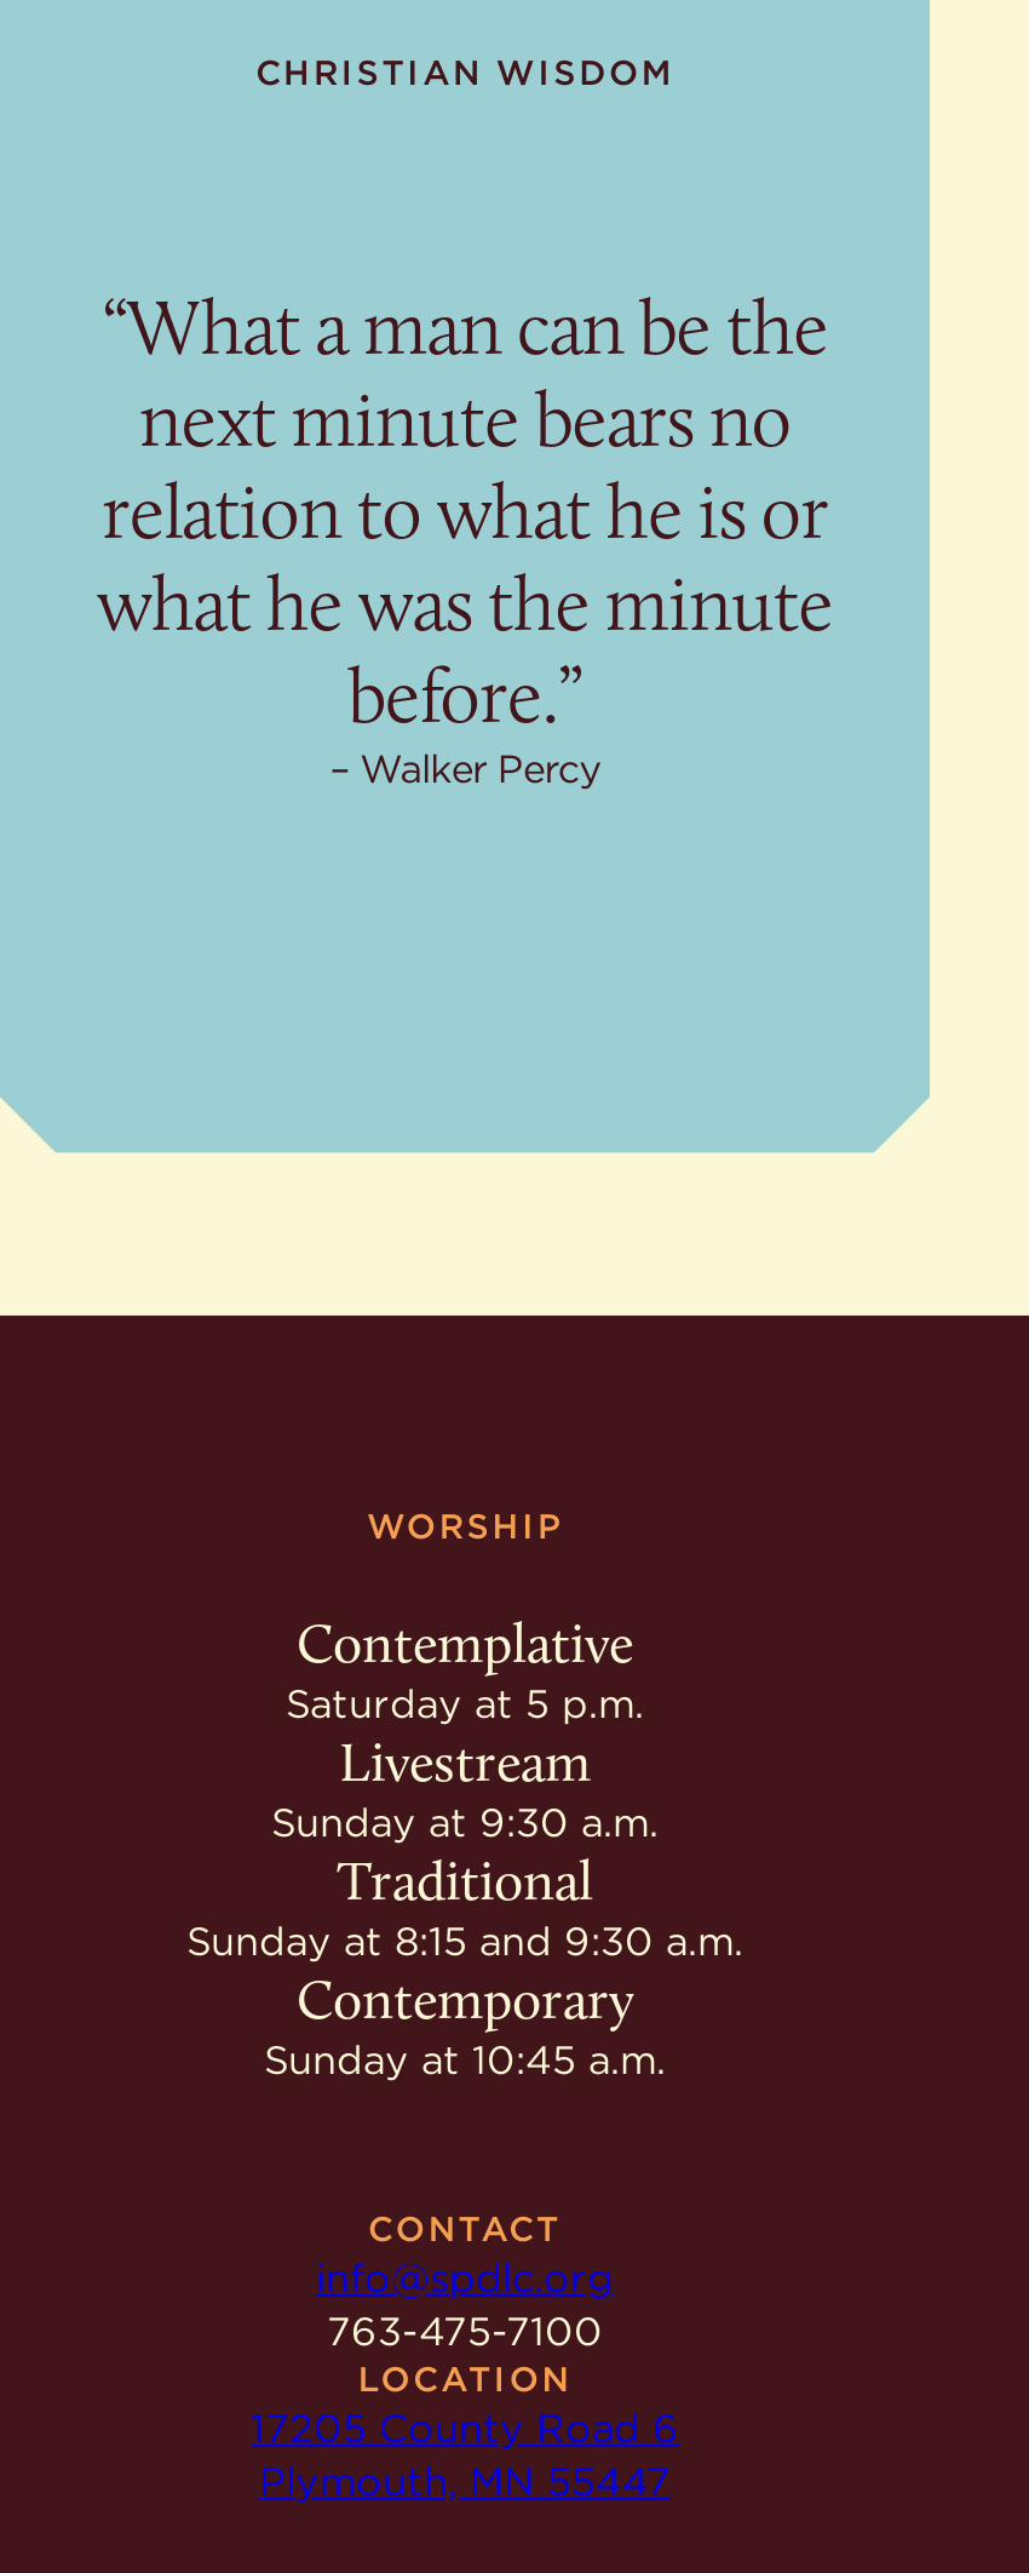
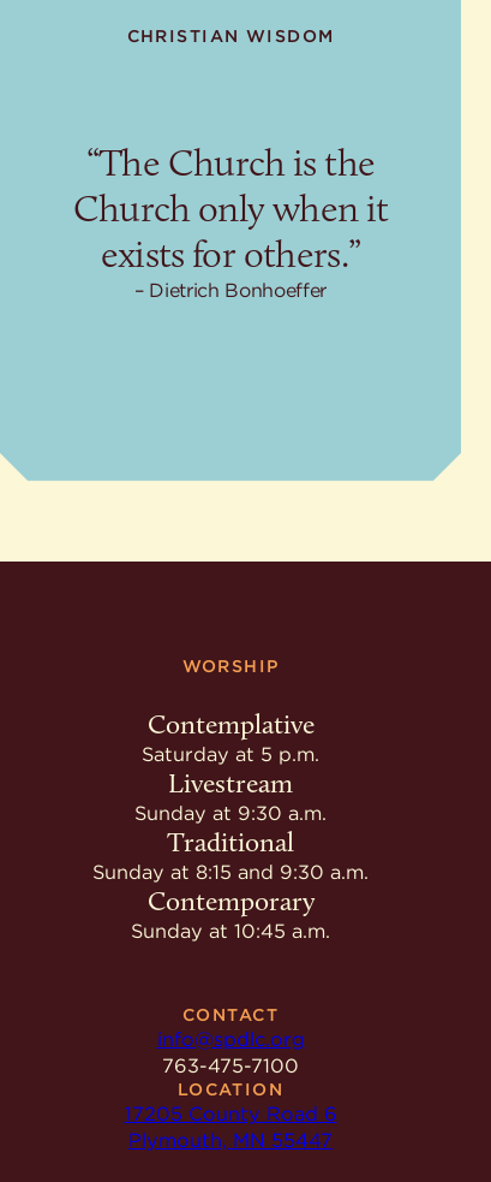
- “What a man can be the
- next minute bears no
- relation to what he is or
- what he was the minute
- before.”
- Walker Percy
+ “The Church is the
+ Church only when it
+ exists for others.”
+ Dietrich Bonhoeffer
